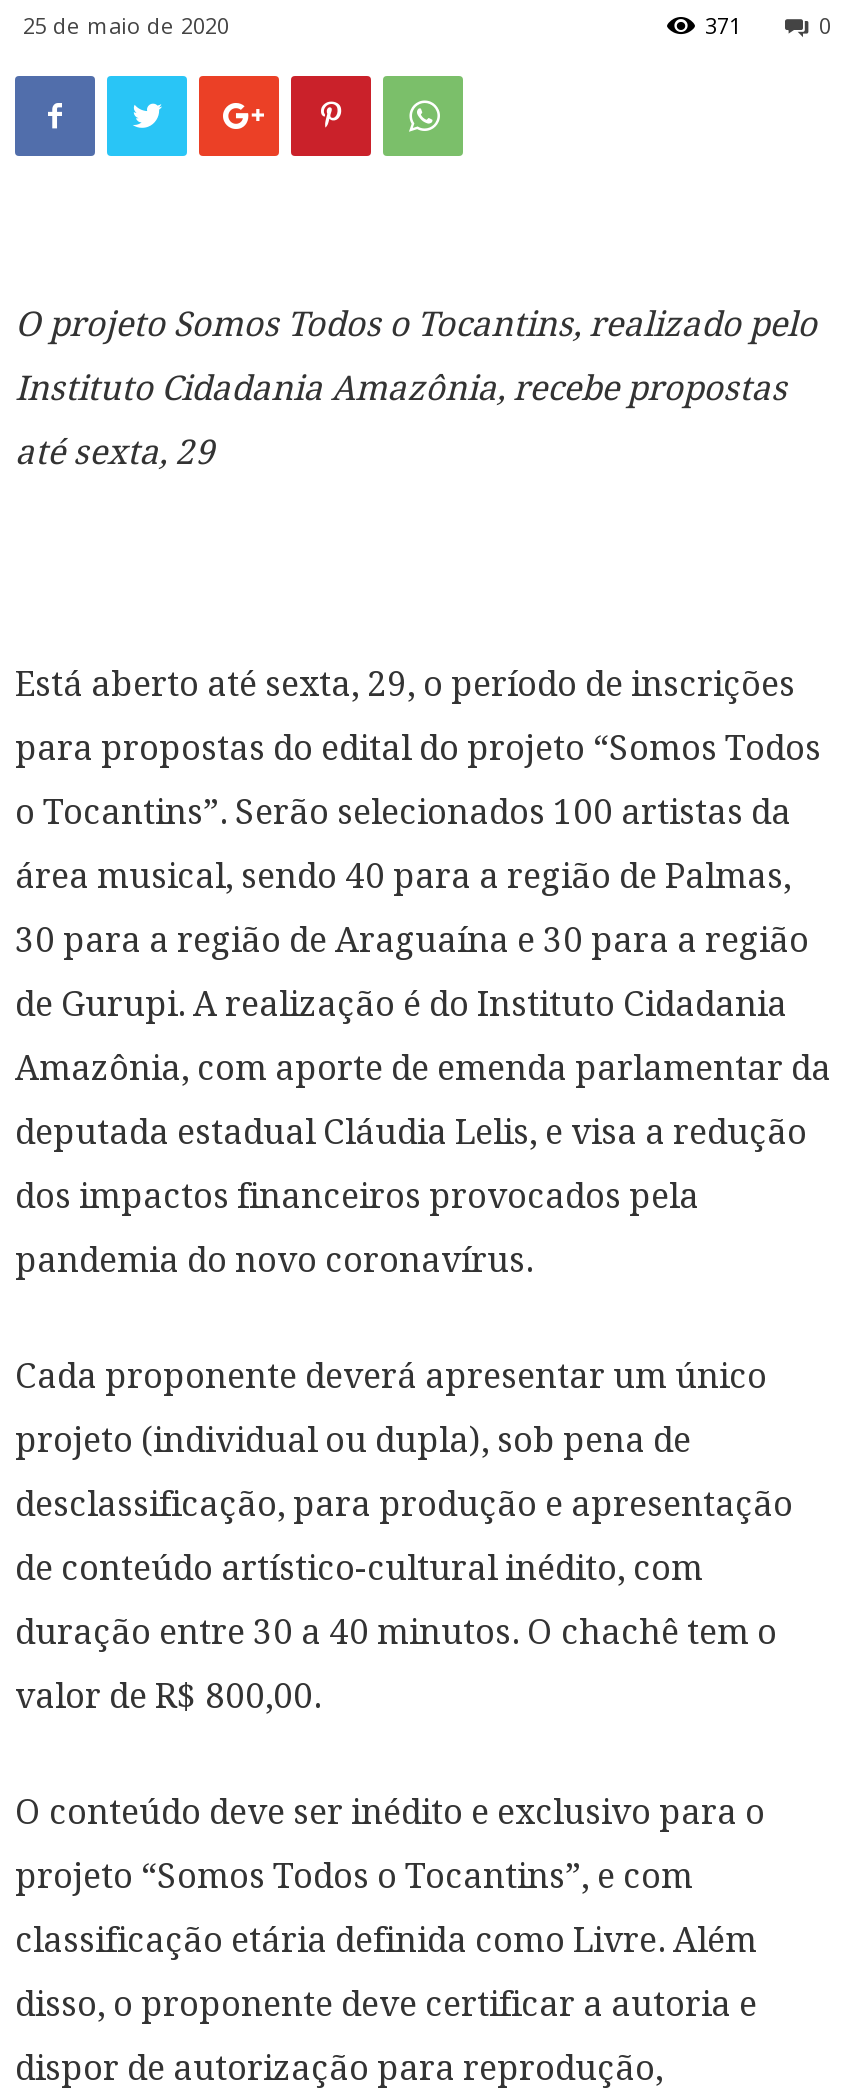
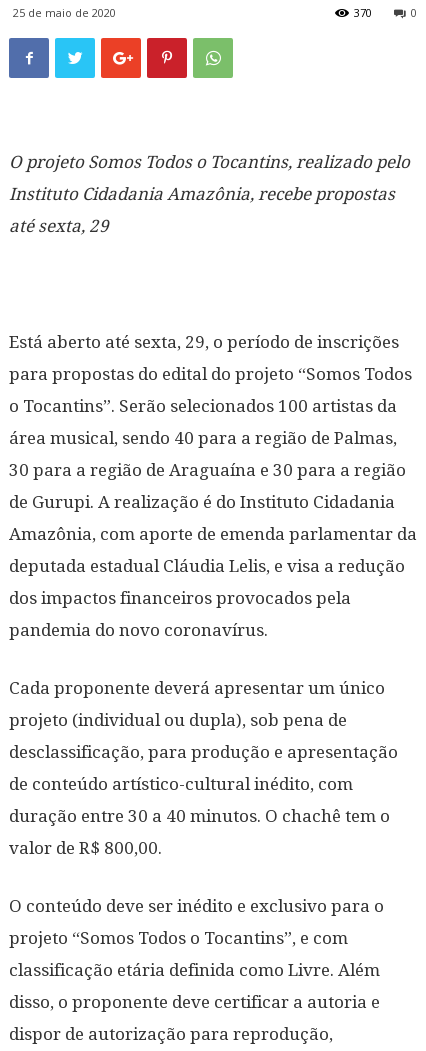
- 371
+ 370
